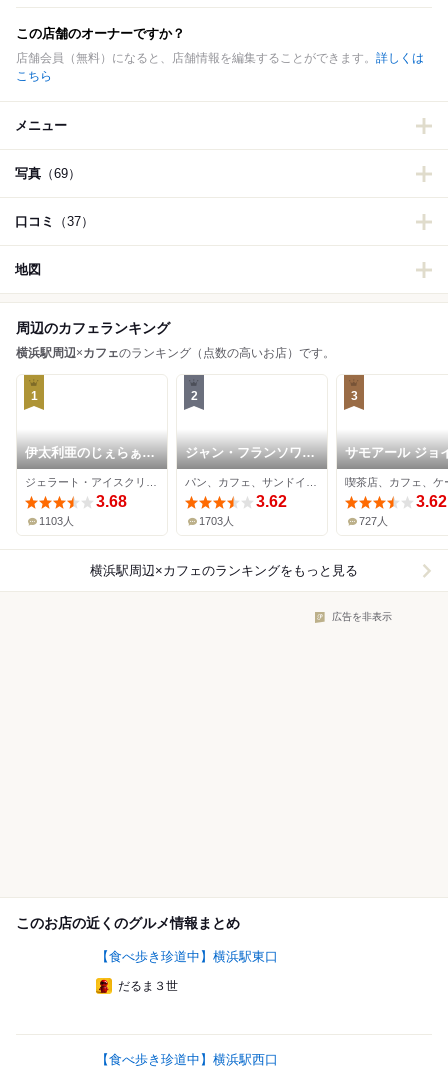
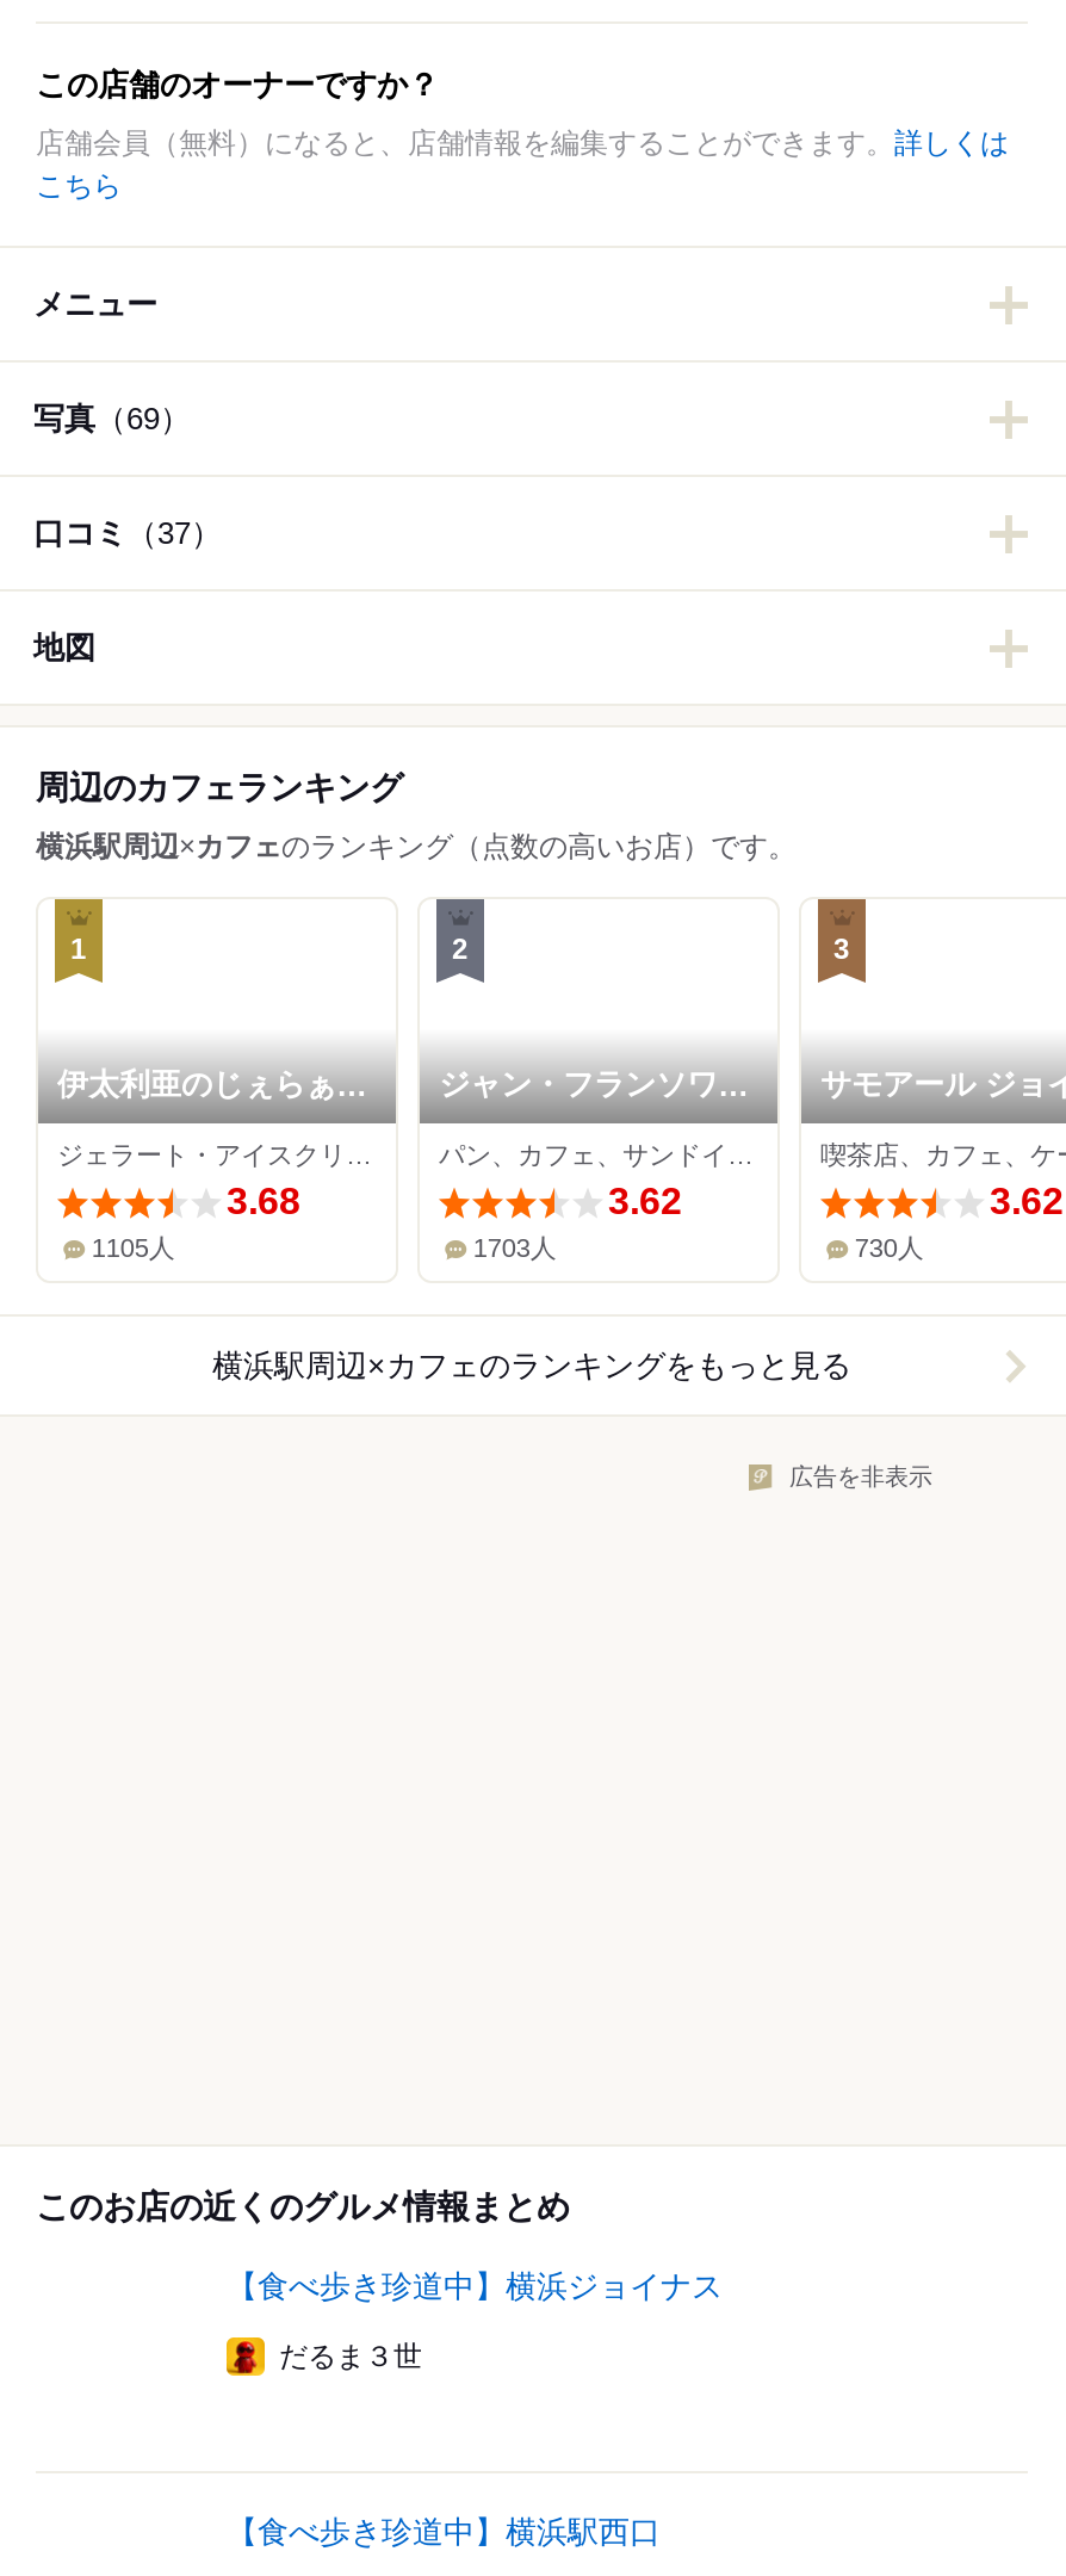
- 1103人
+ 1105人

- 727人
+ 730人

- 【食べ歩き珍道中】横浜駅東口
+ 【食べ歩き珍道中】横浜ジョイナス
